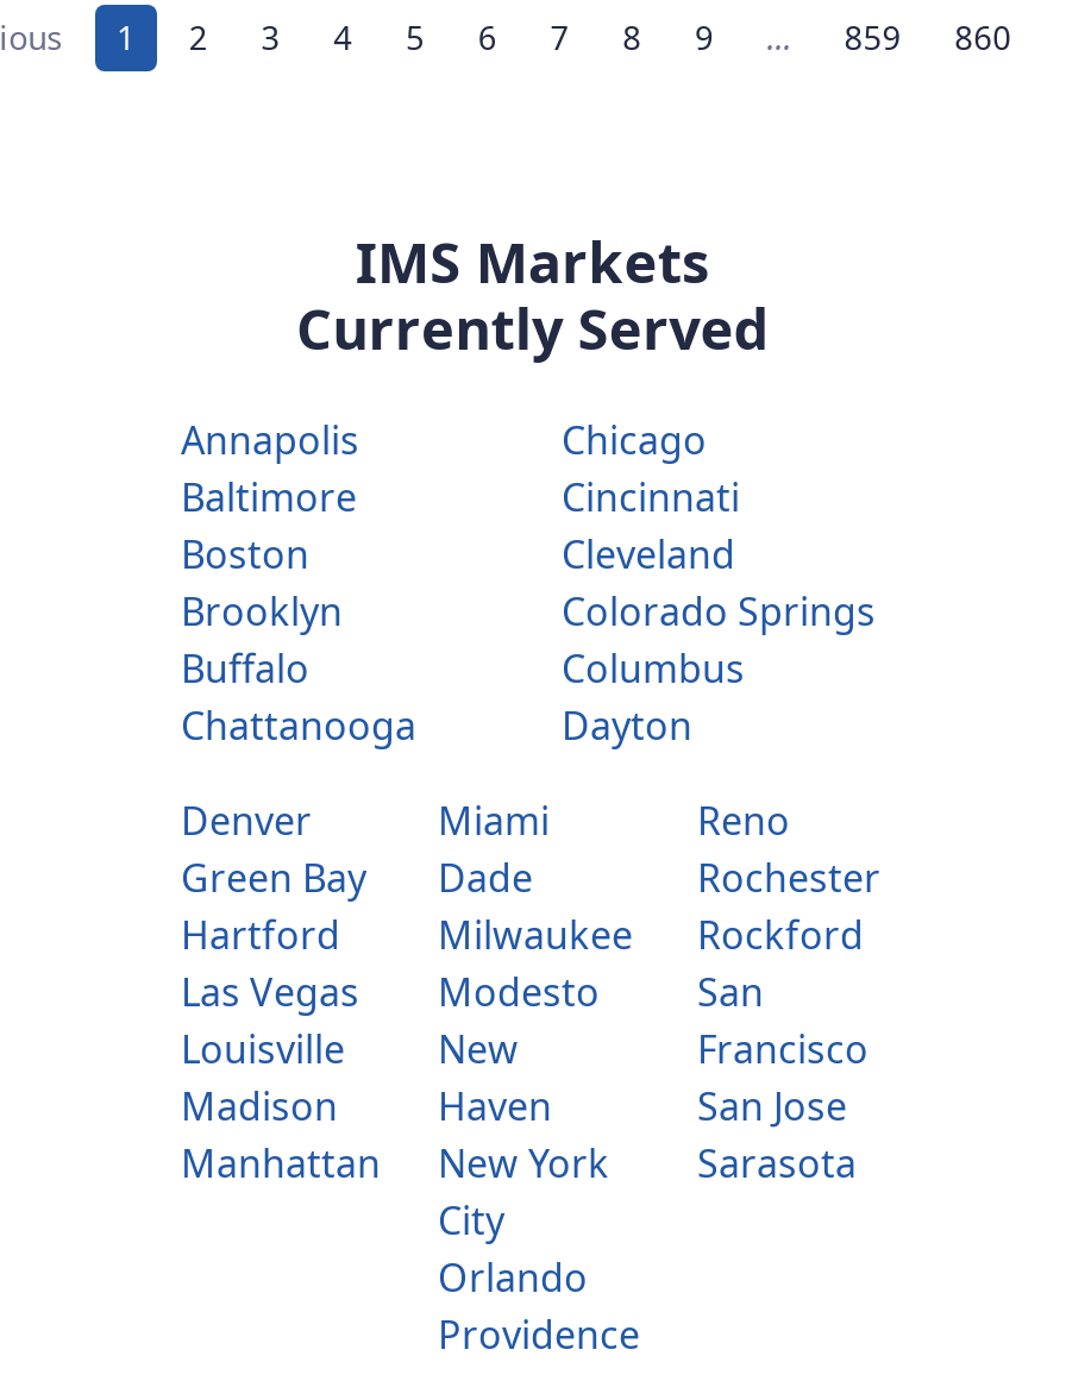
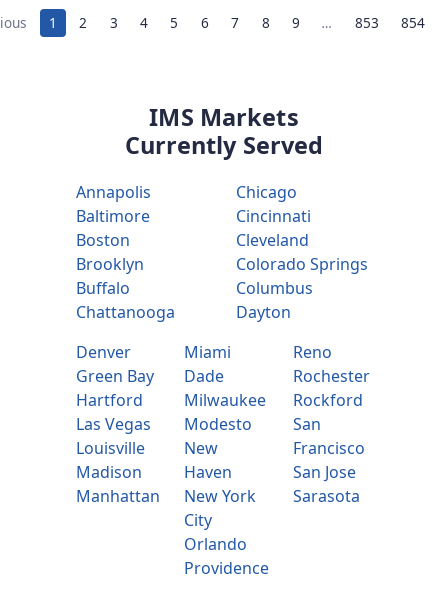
- 859
+ 853

- 860
+ 854
